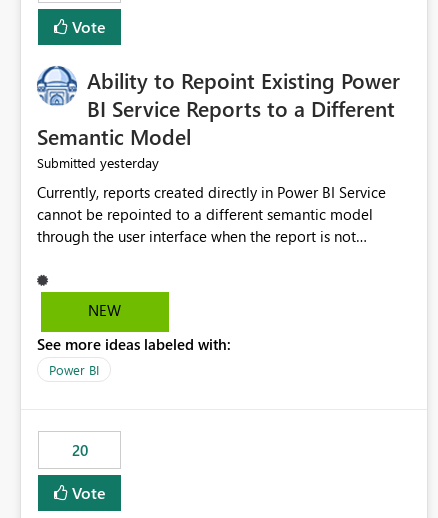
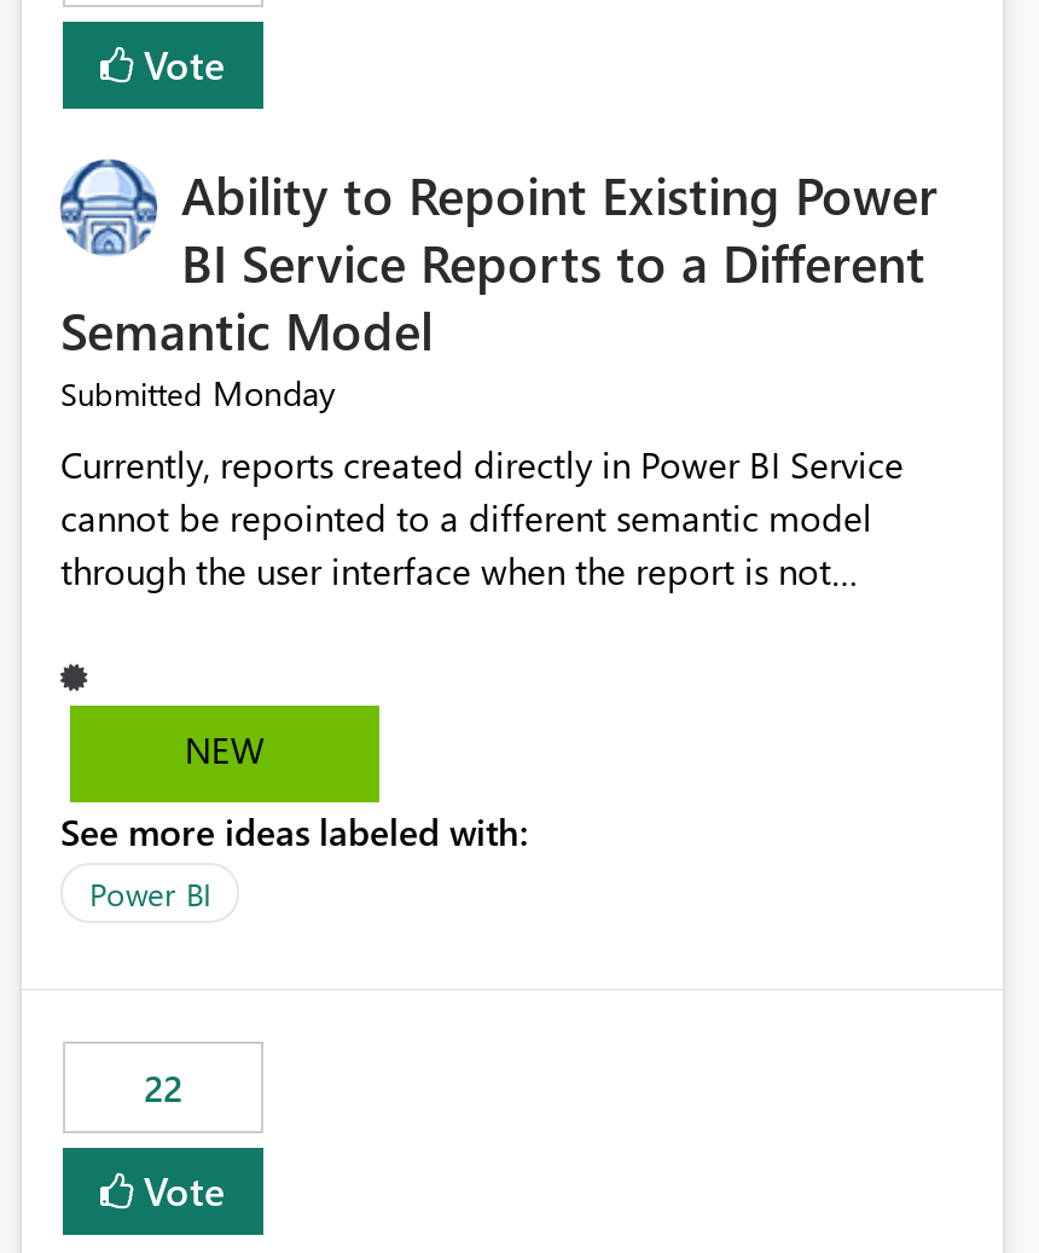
- Submitted yesterday
+ Submitted Monday

- 20
+ 22
